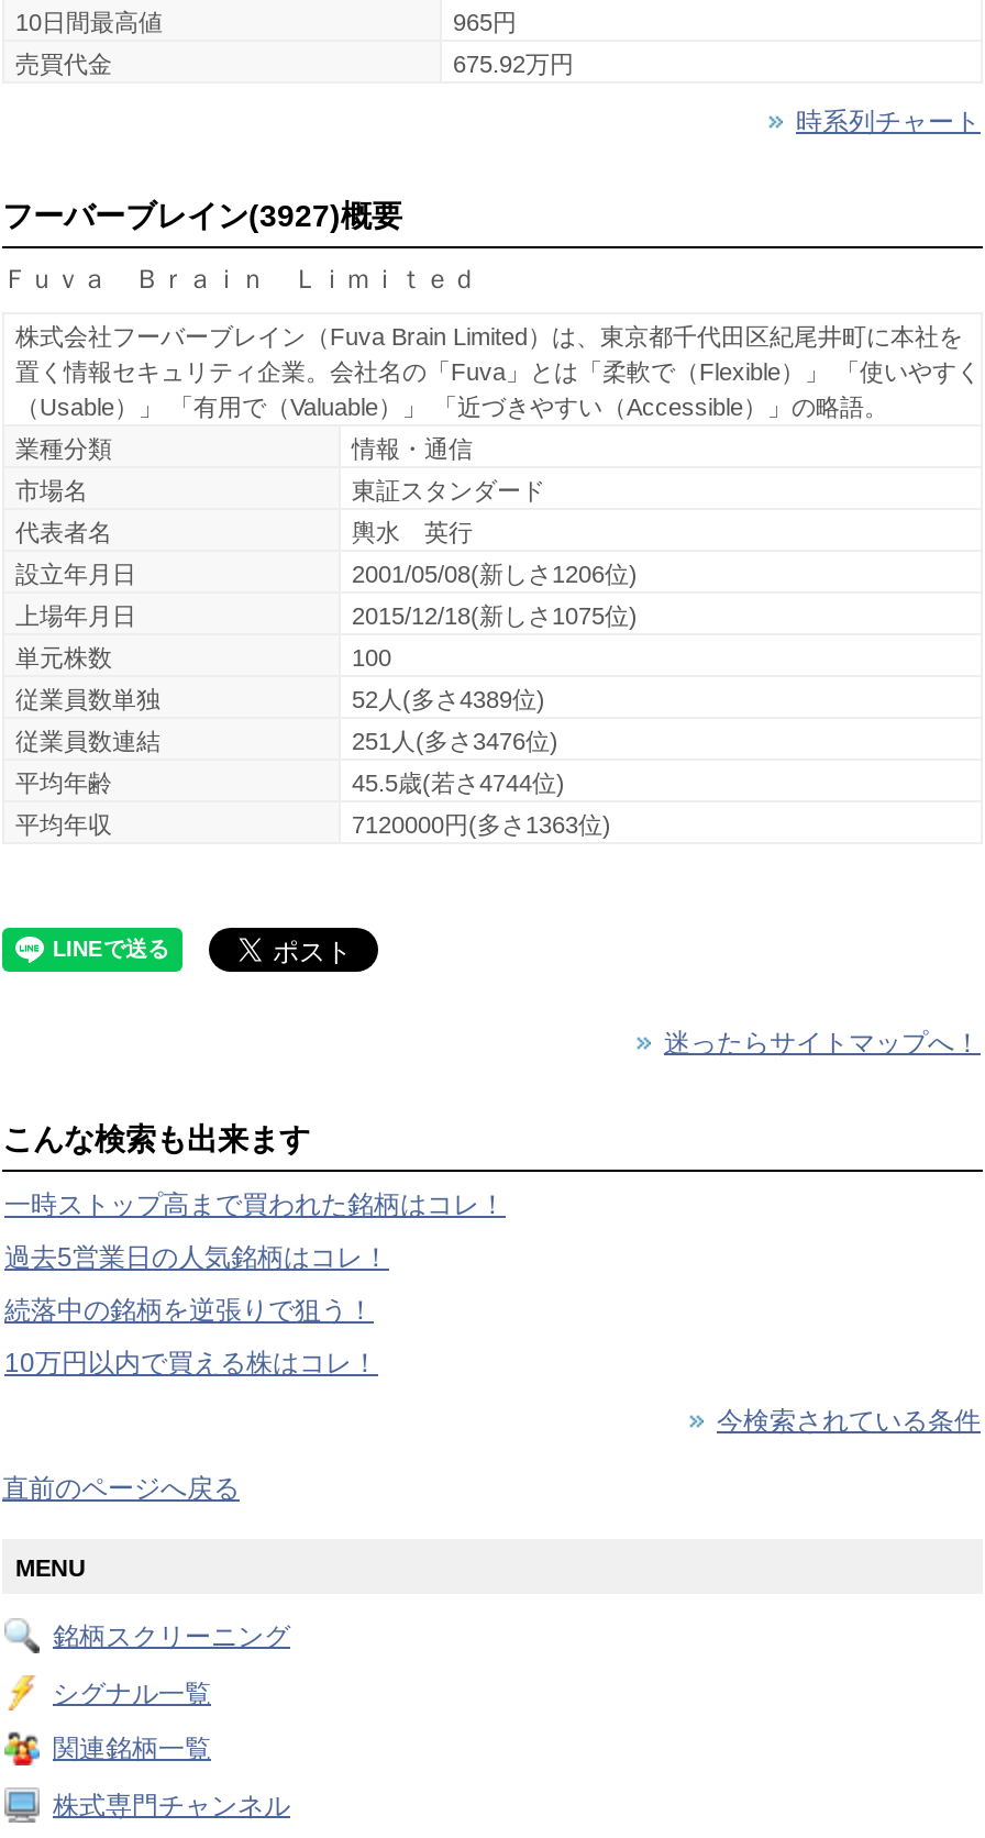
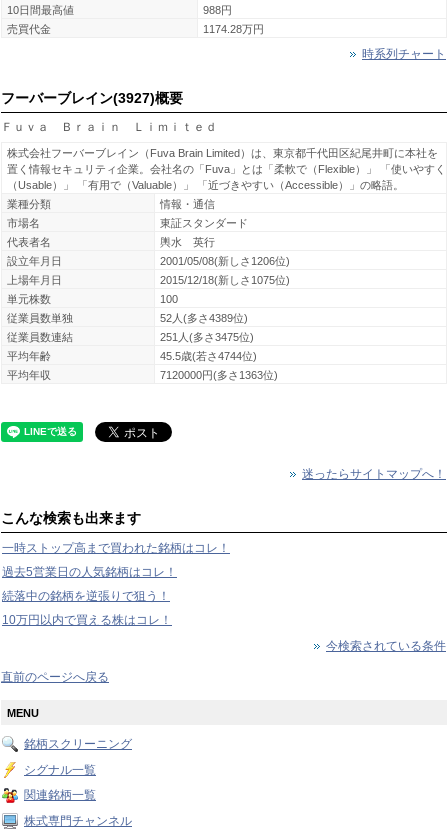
- 965円
+ 988円

- 675.92万円
+ 1174.28万円

- 251人(多さ3476位)
+ 251人(多さ3475位)
